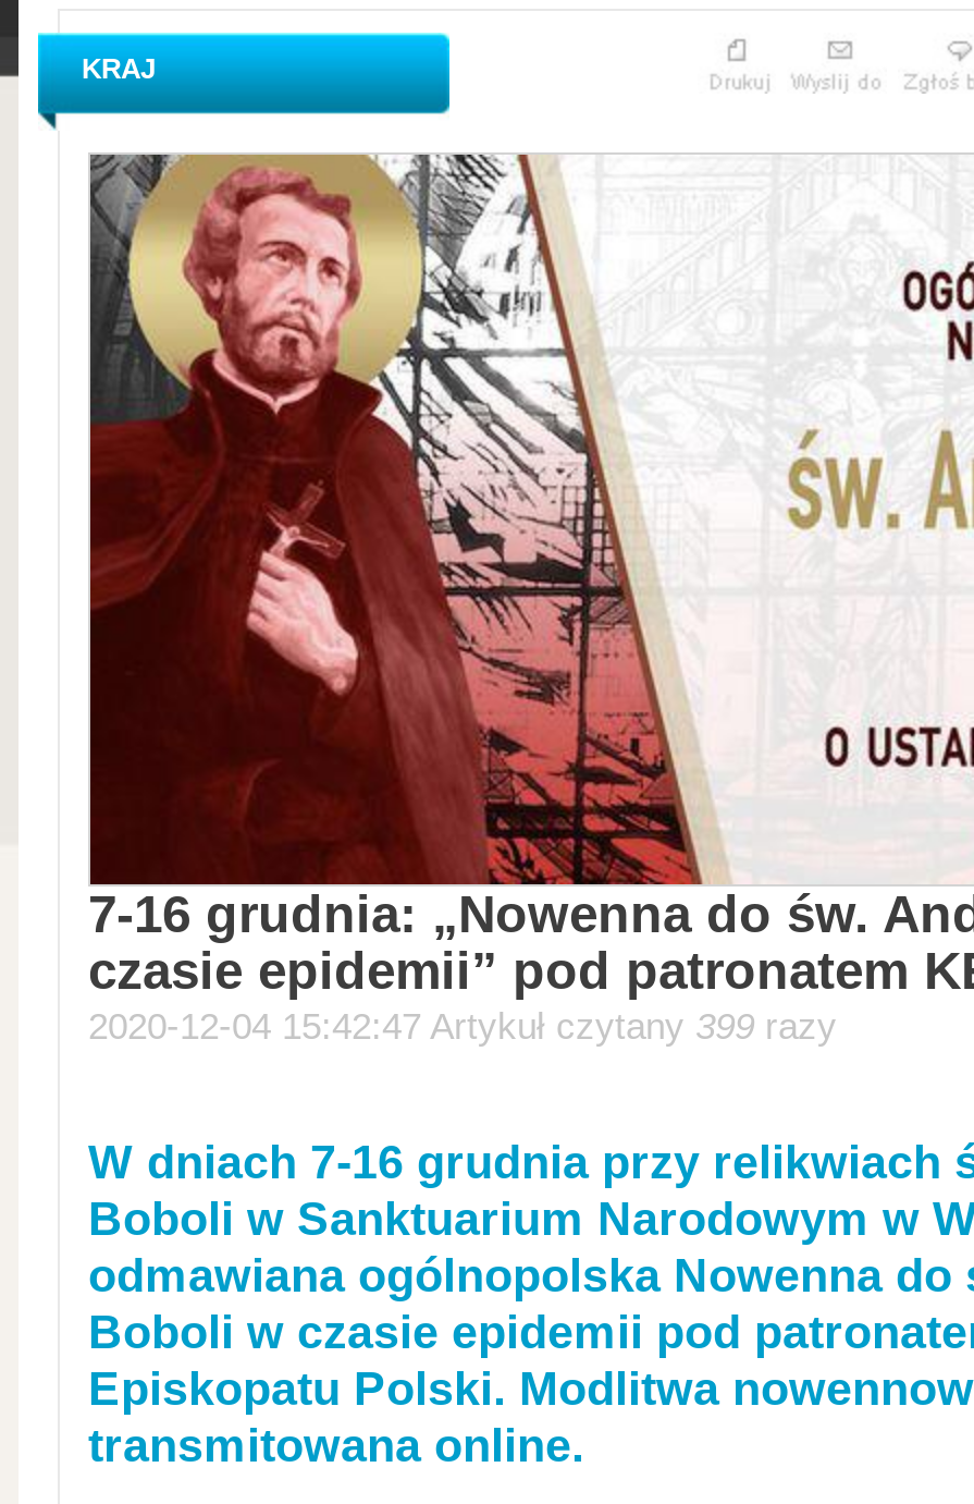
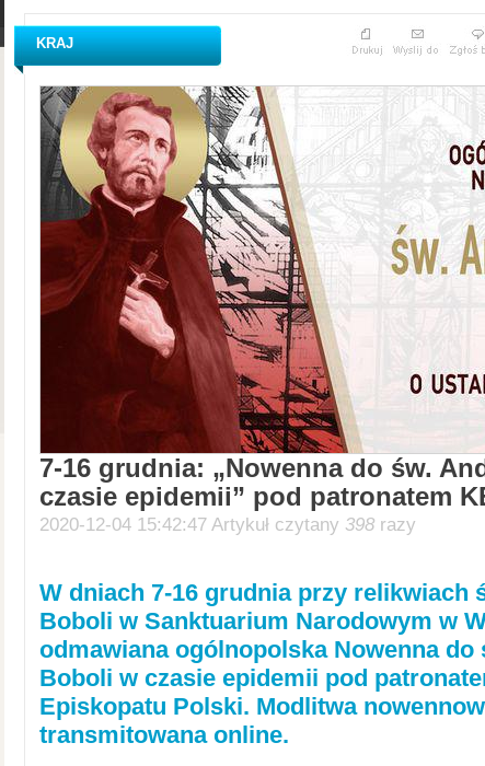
- 2020-12-04 15:42:47 Artykuł czytany 399 razy
+ 2020-12-04 15:42:47 Artykuł czytany 398 razy
